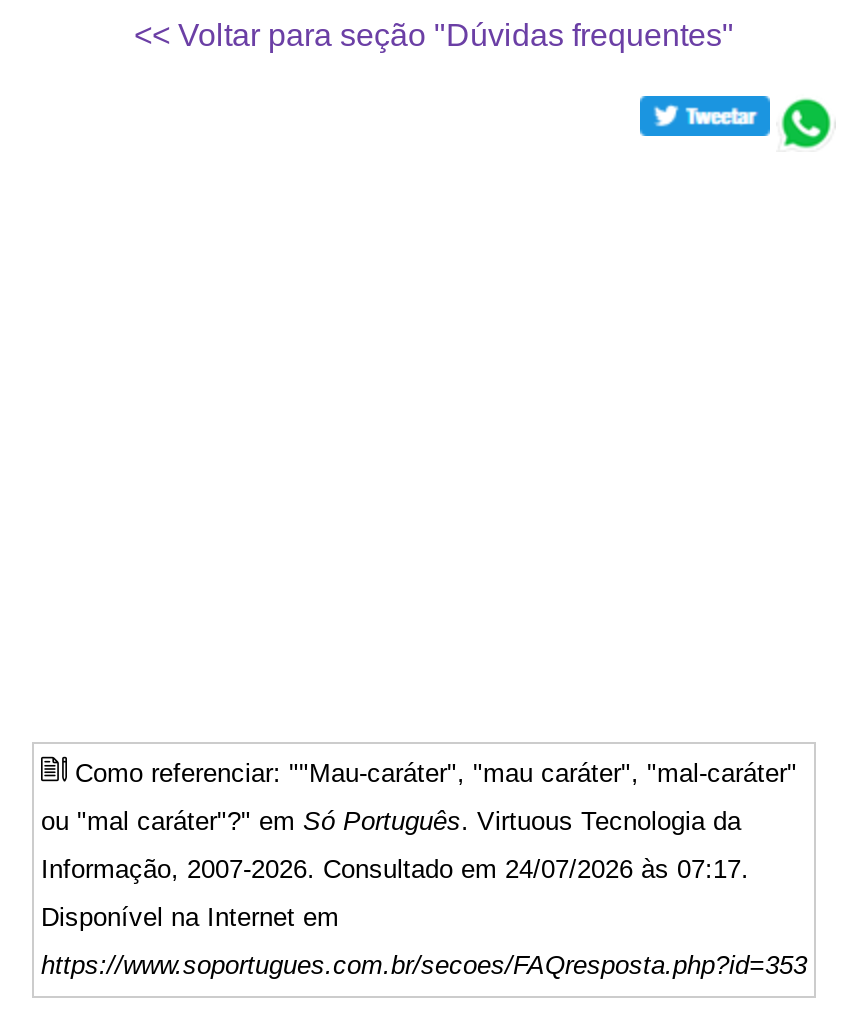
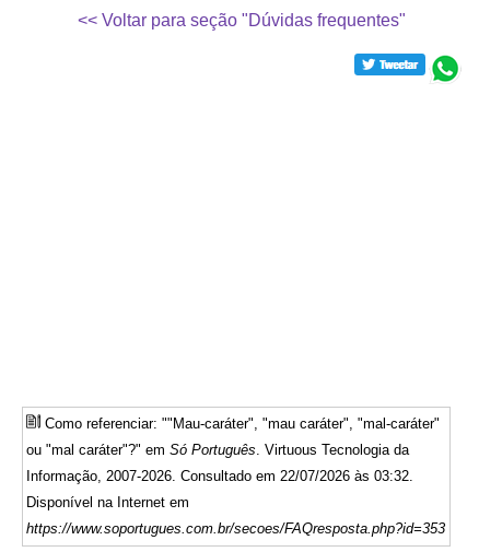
- Informação, 2007-2026. Consultado em 24/07/2026 às 07:17.
+ Informação, 2007-2026. Consultado em 22/07/2026 às 03:32.
